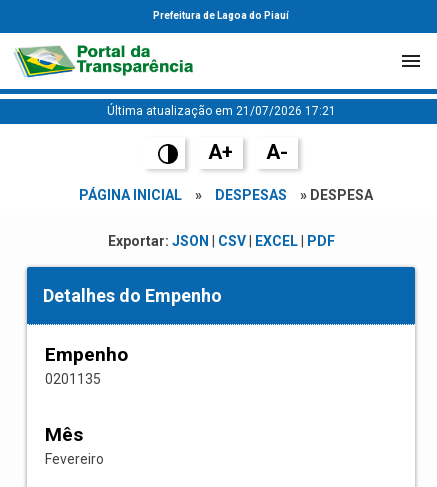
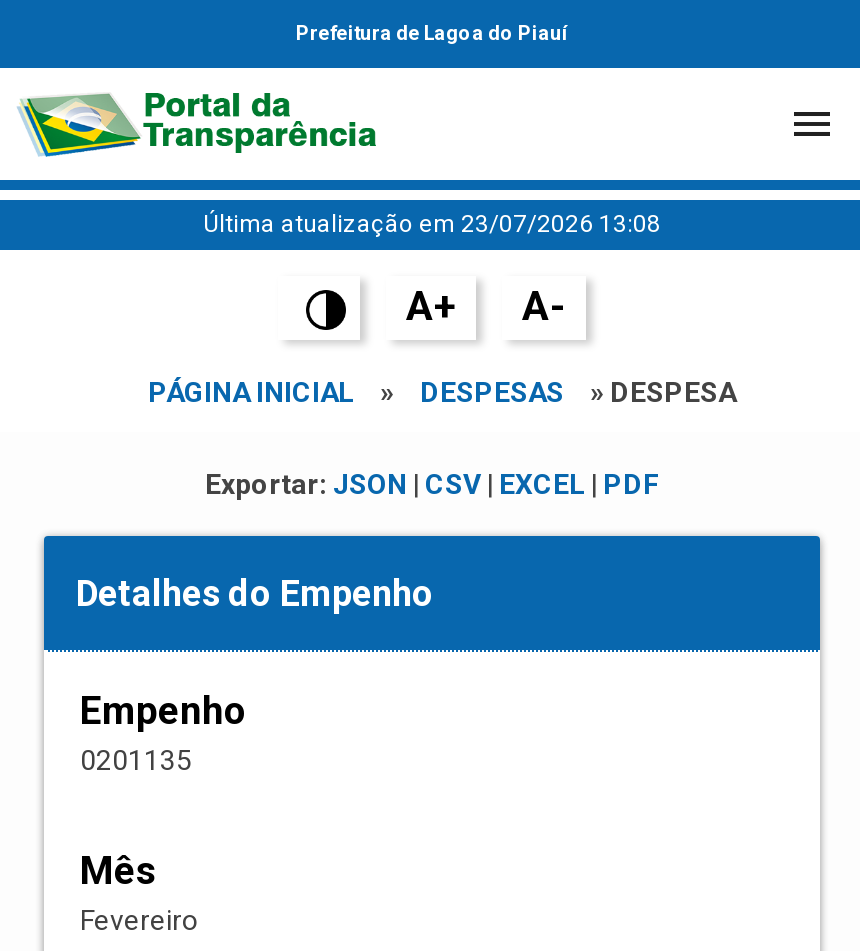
- Última atualização em 21/07/2026 17:21
+ Última atualização em 23/07/2026 13:08
